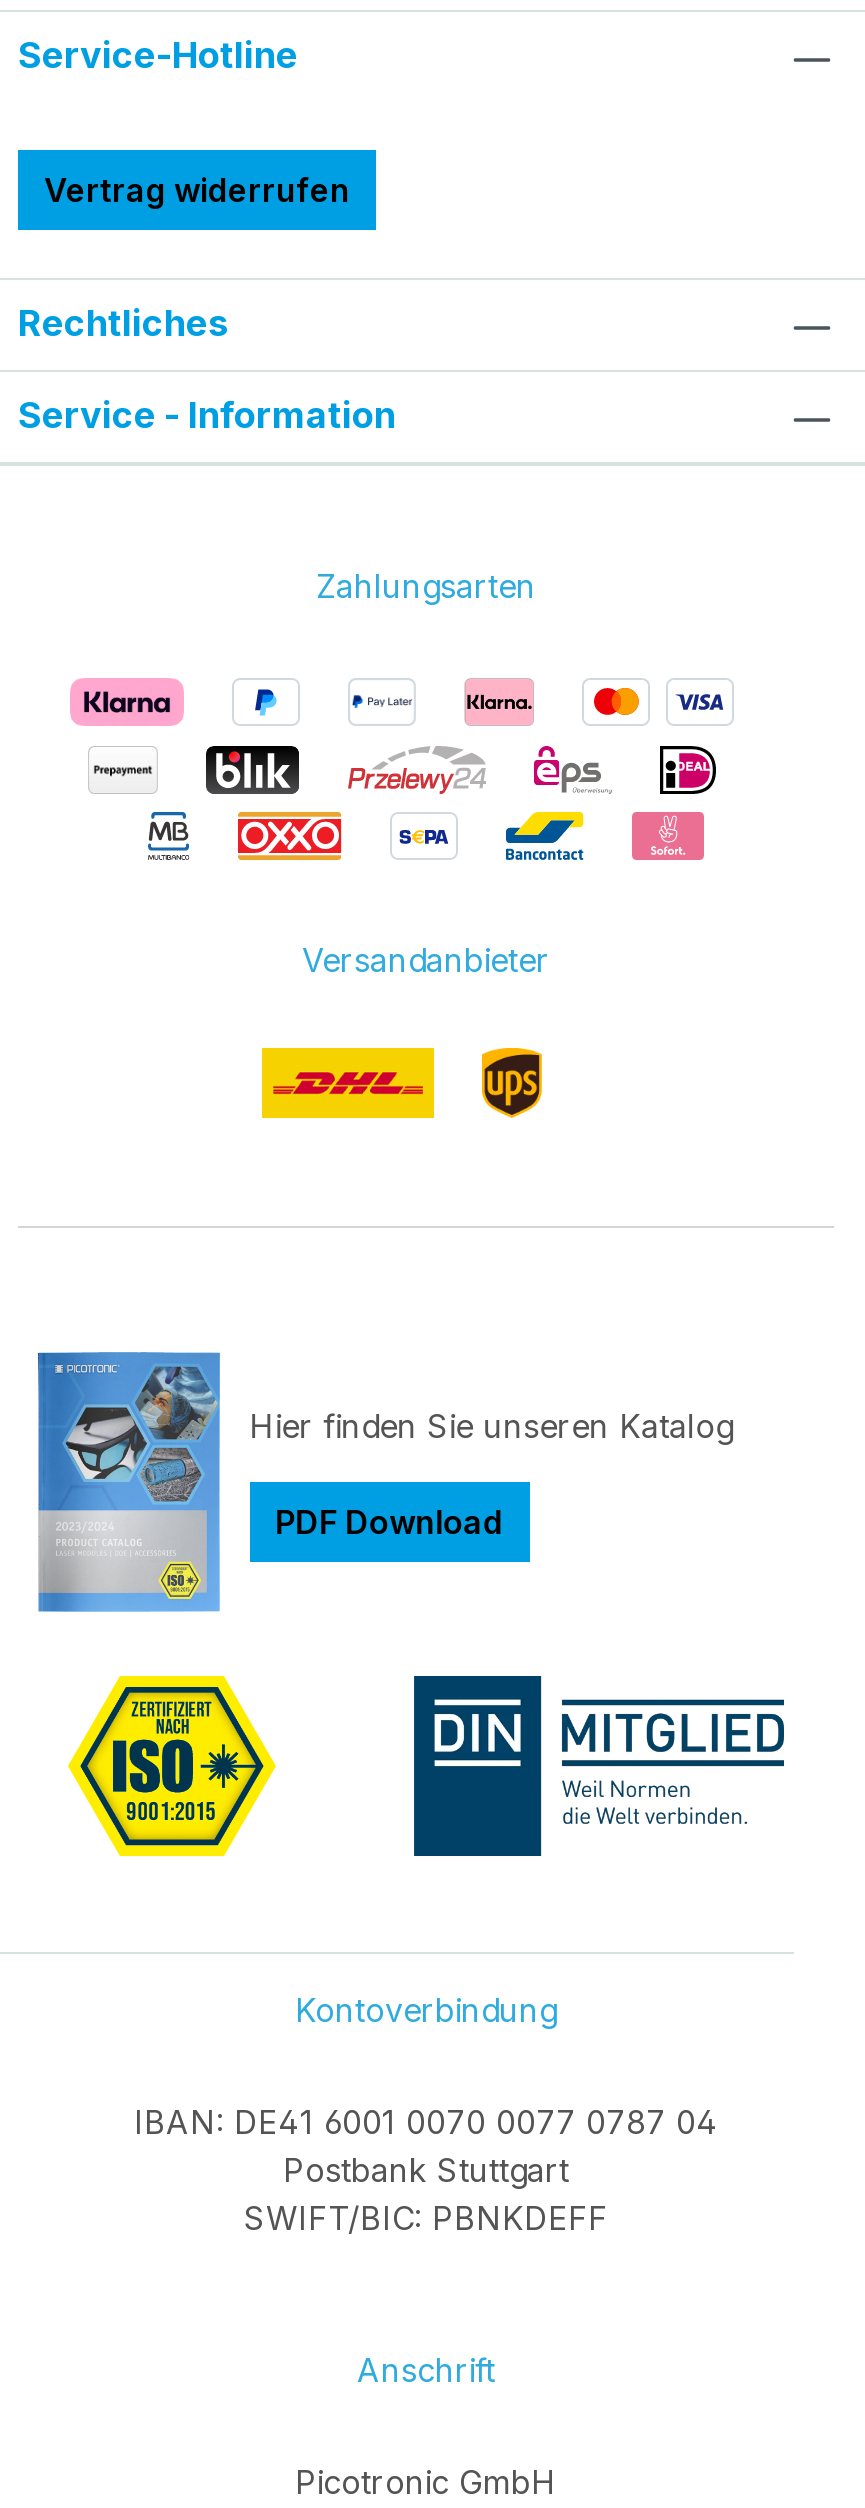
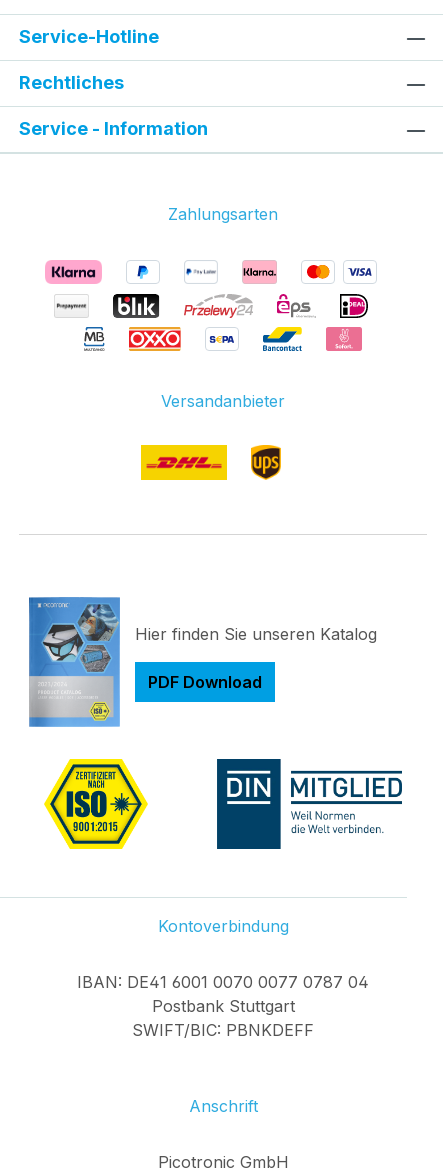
- Vertrag widerrufen
